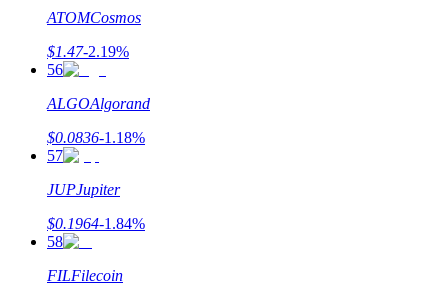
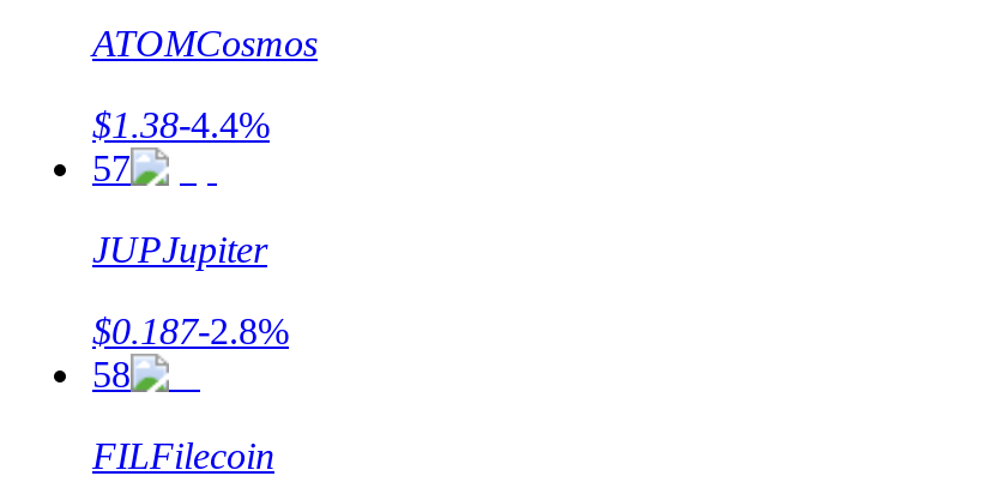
- $1.47-2.19%
- 56
- ALGOAlgorand
- $0.0836-1.18%
+ $1.38-4.4%

- $0.1964-1.84%
+ $0.187-2.8%
